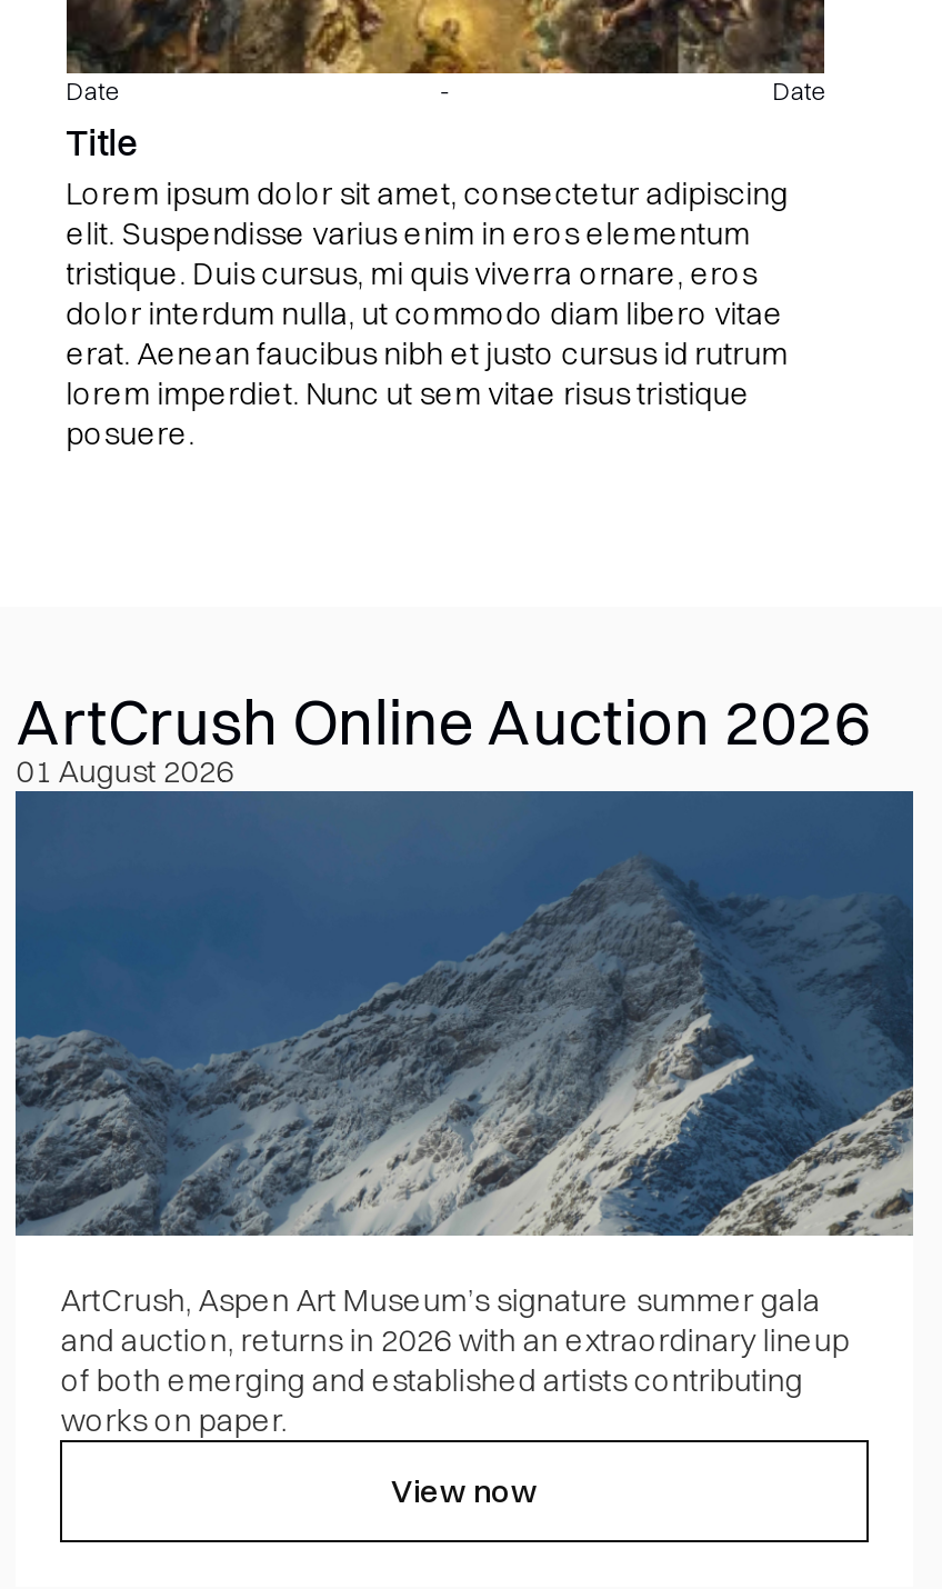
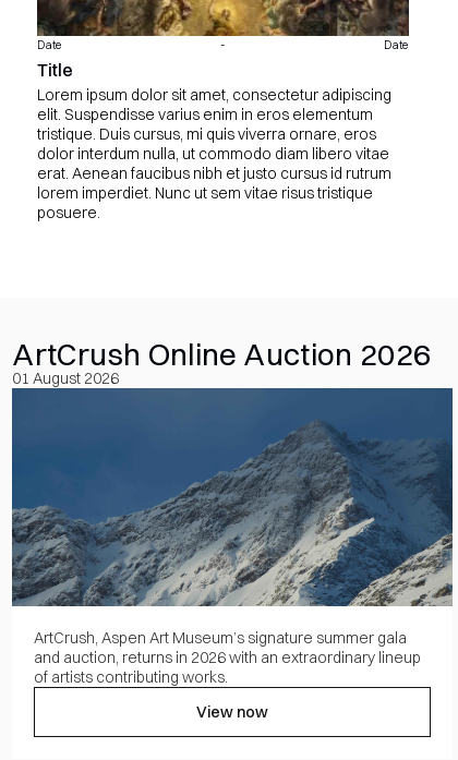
- of both emerging and established artists contributing
- works on paper.
+ of artists contributing works.
